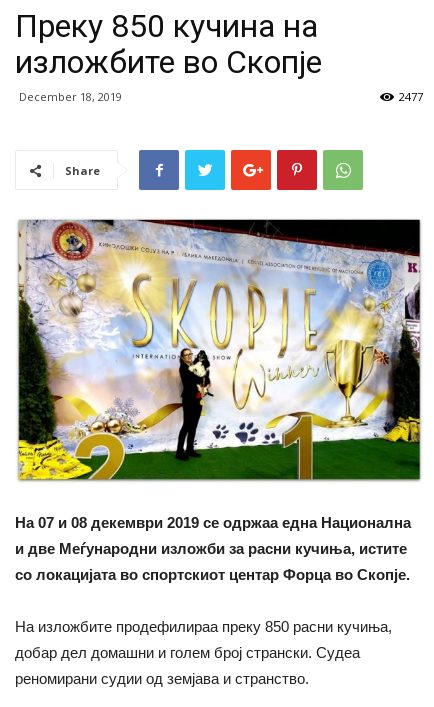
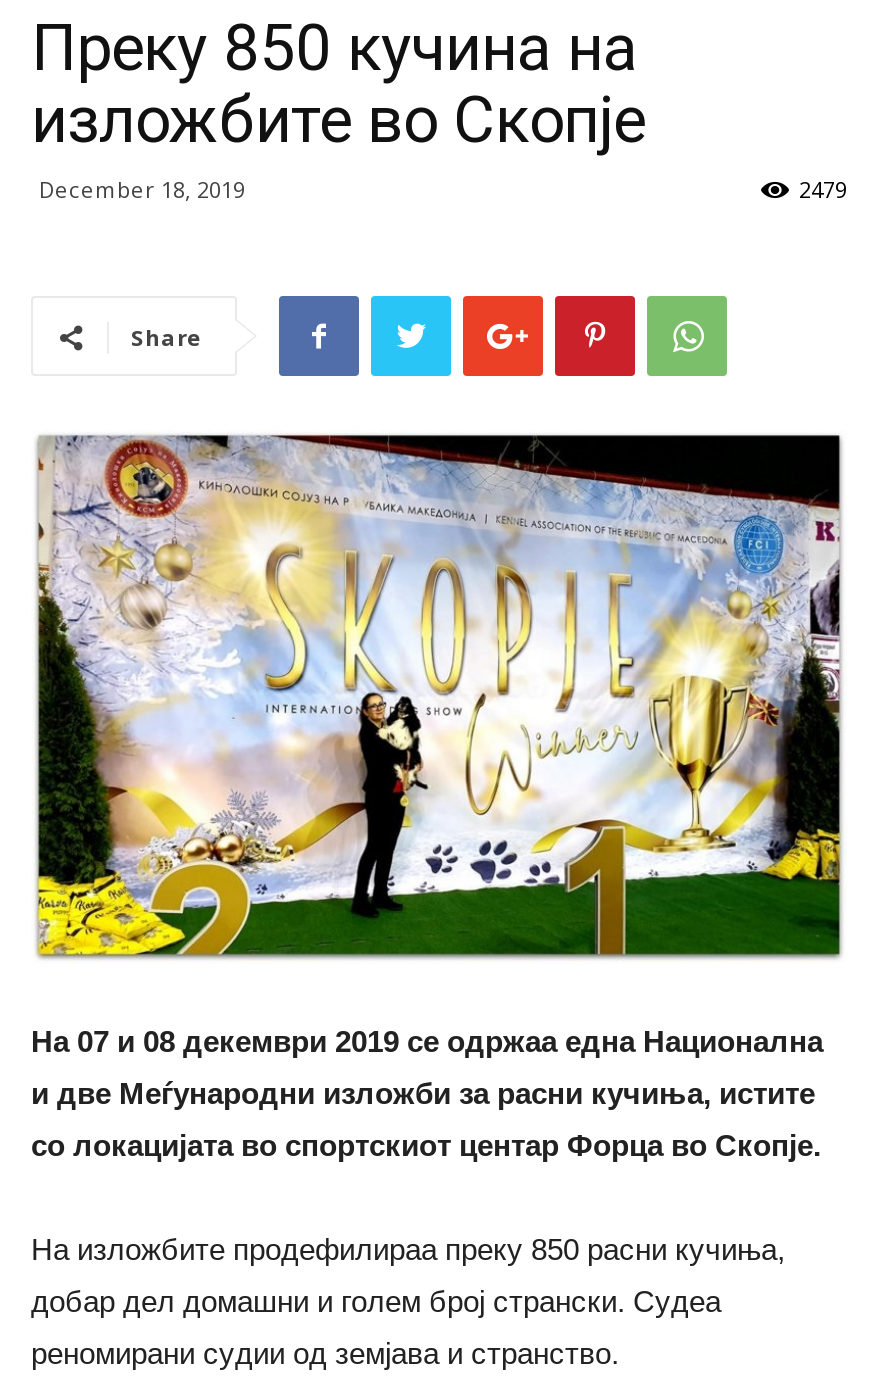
- 2477
+ 2479
